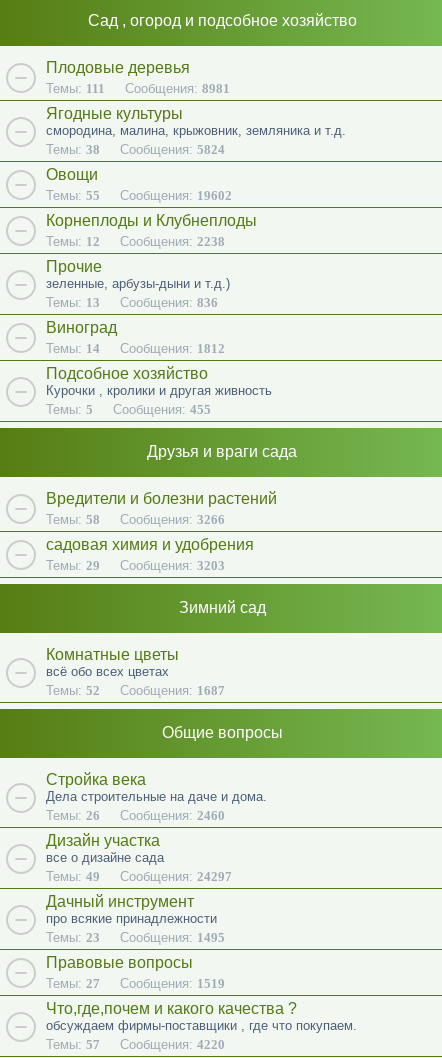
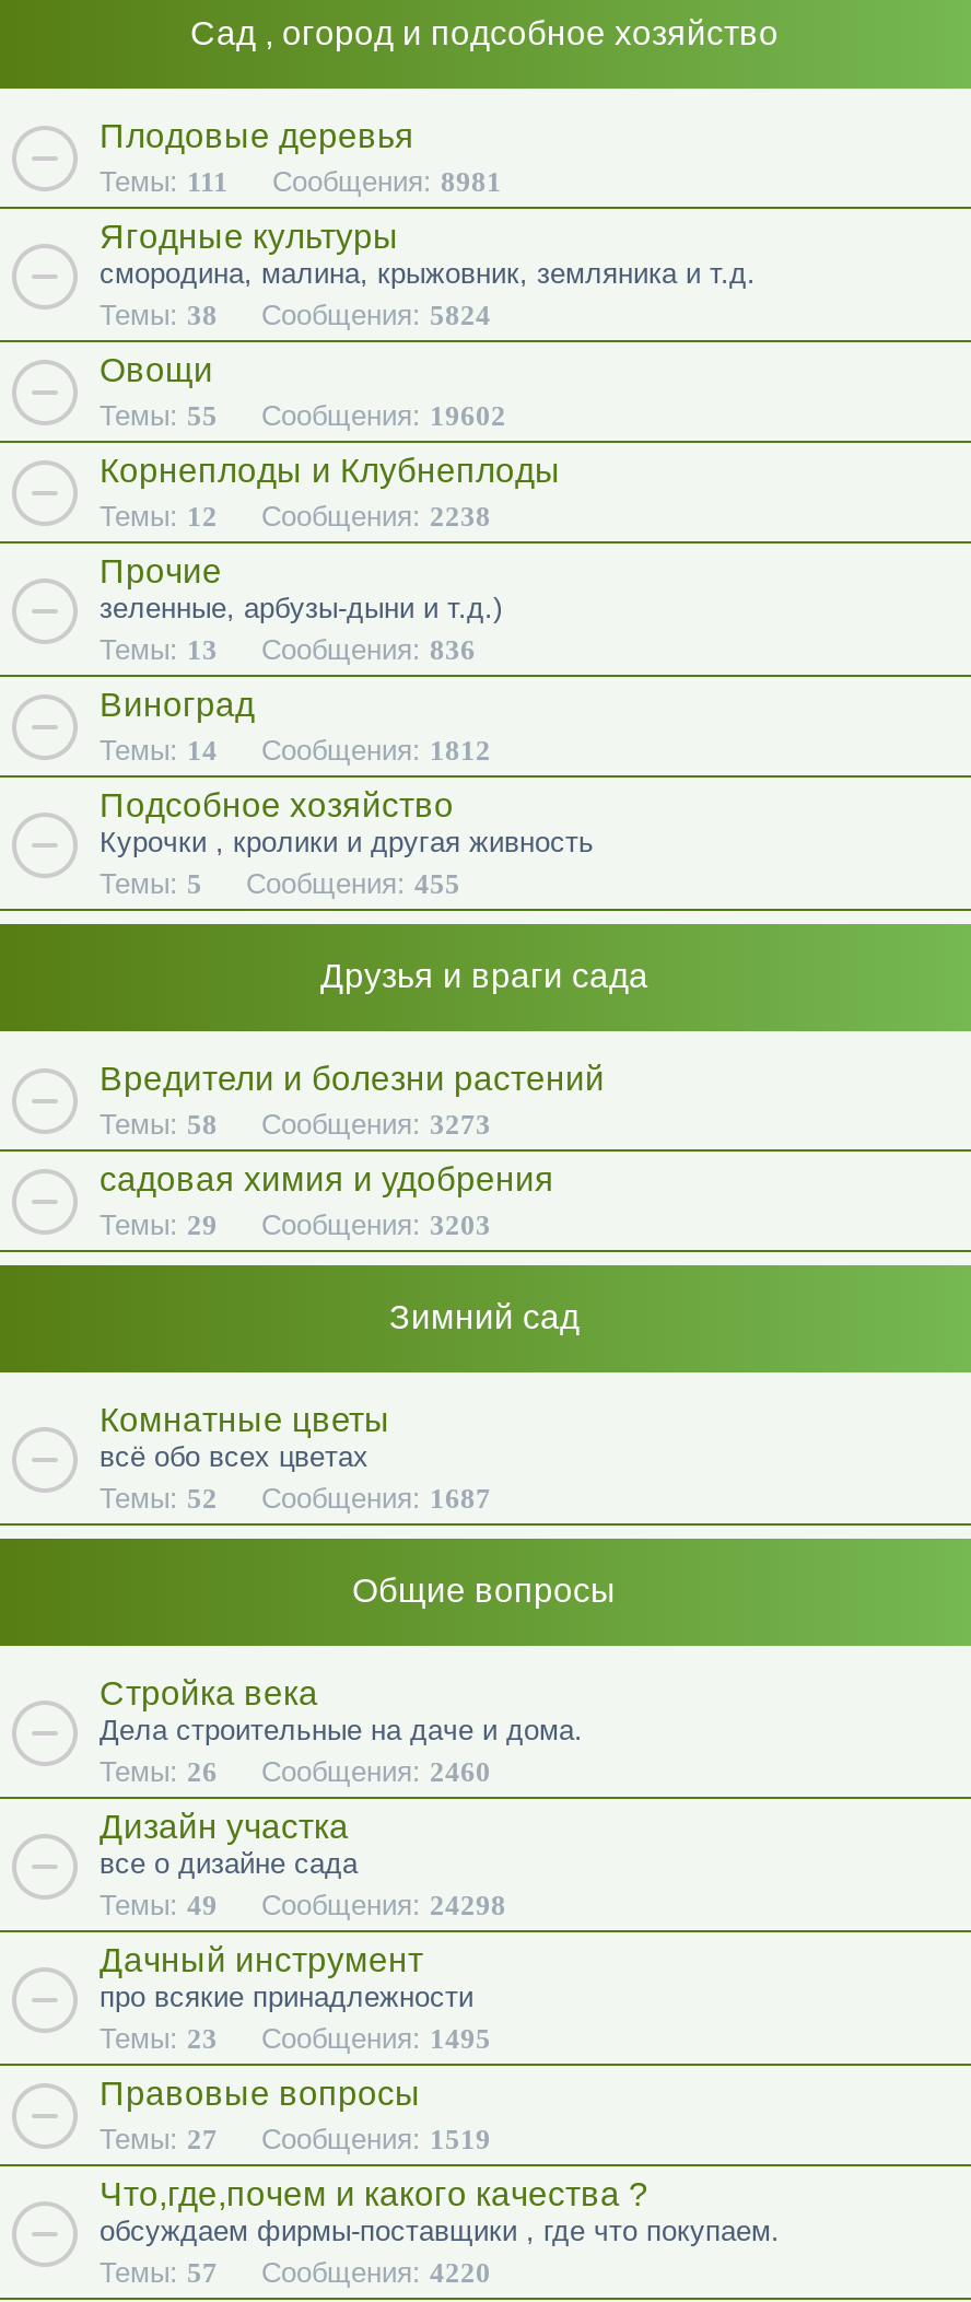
- Темы: 58 Сообщения: 3266
+ Темы: 58 Сообщения: 3273

- Темы: 49 Сообщения: 24297
+ Темы: 49 Сообщения: 24298
